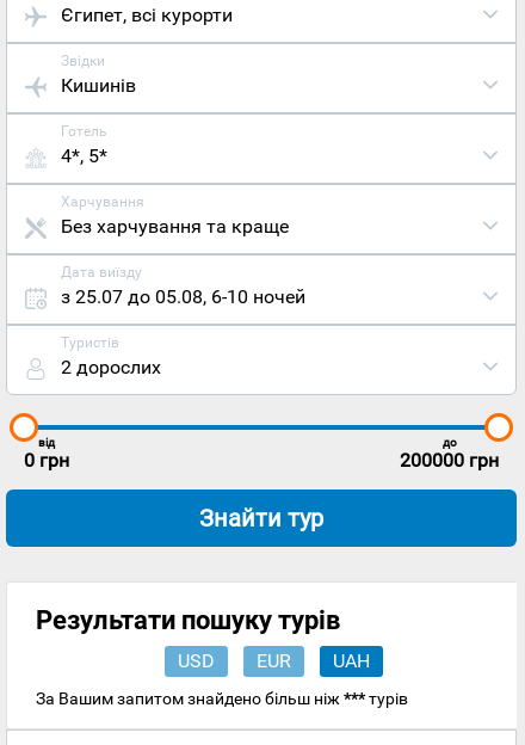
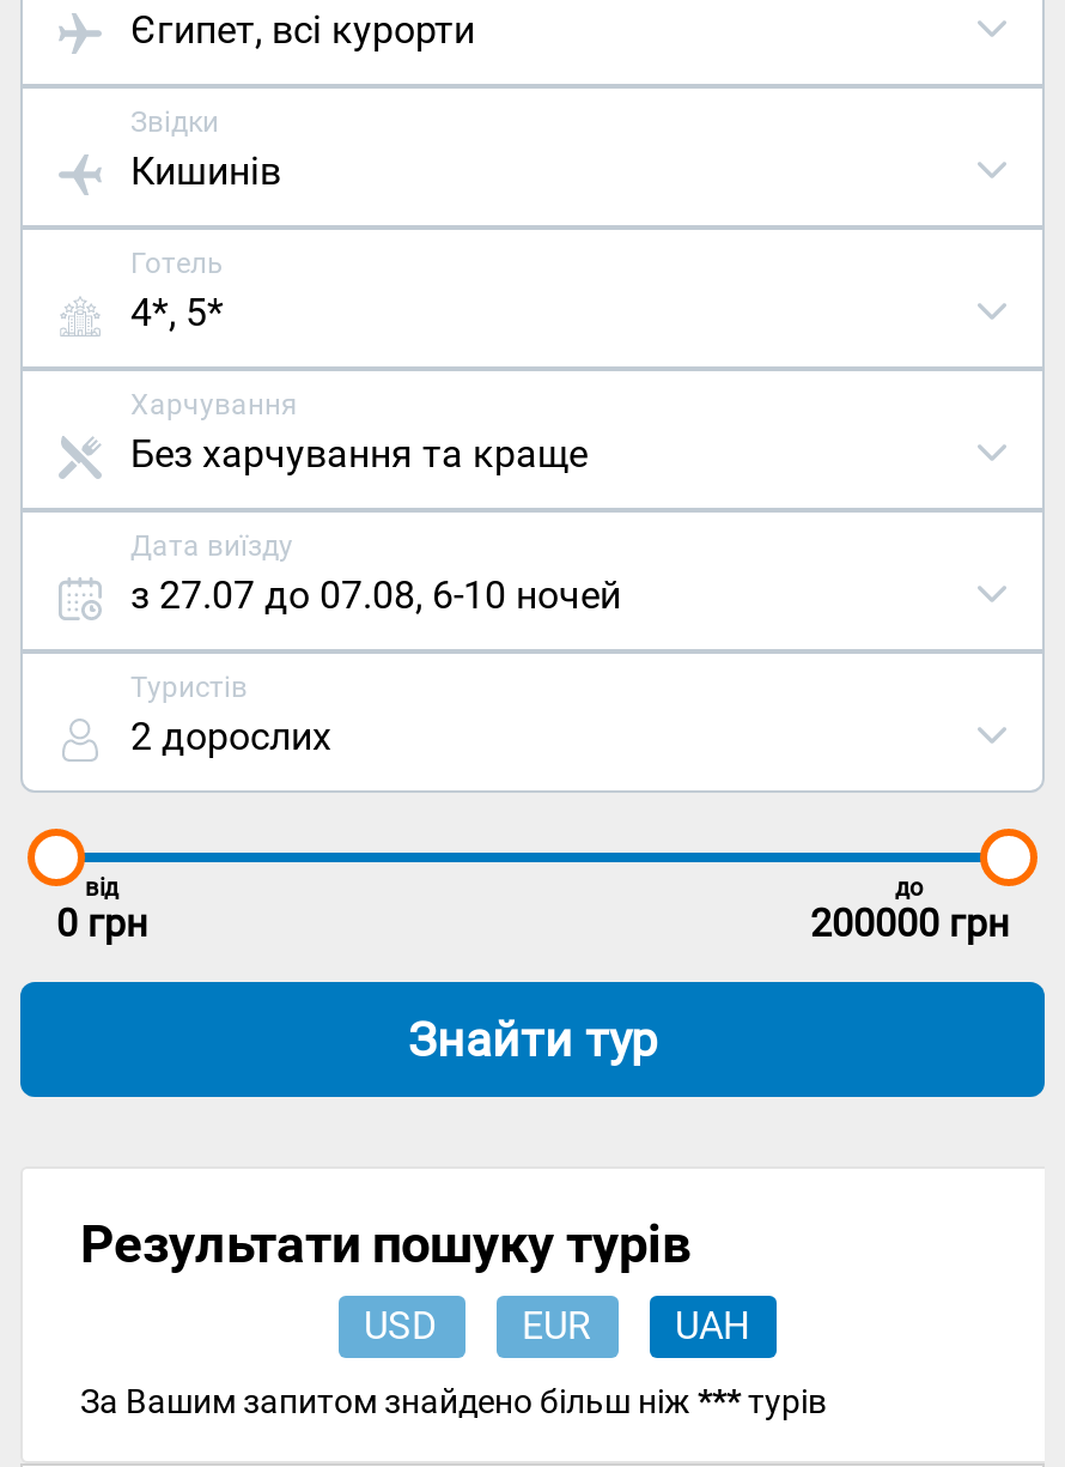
- з 25.07 до 05.08, 6-10 ночей
+ з 27.07 до 07.08, 6-10 ночей
